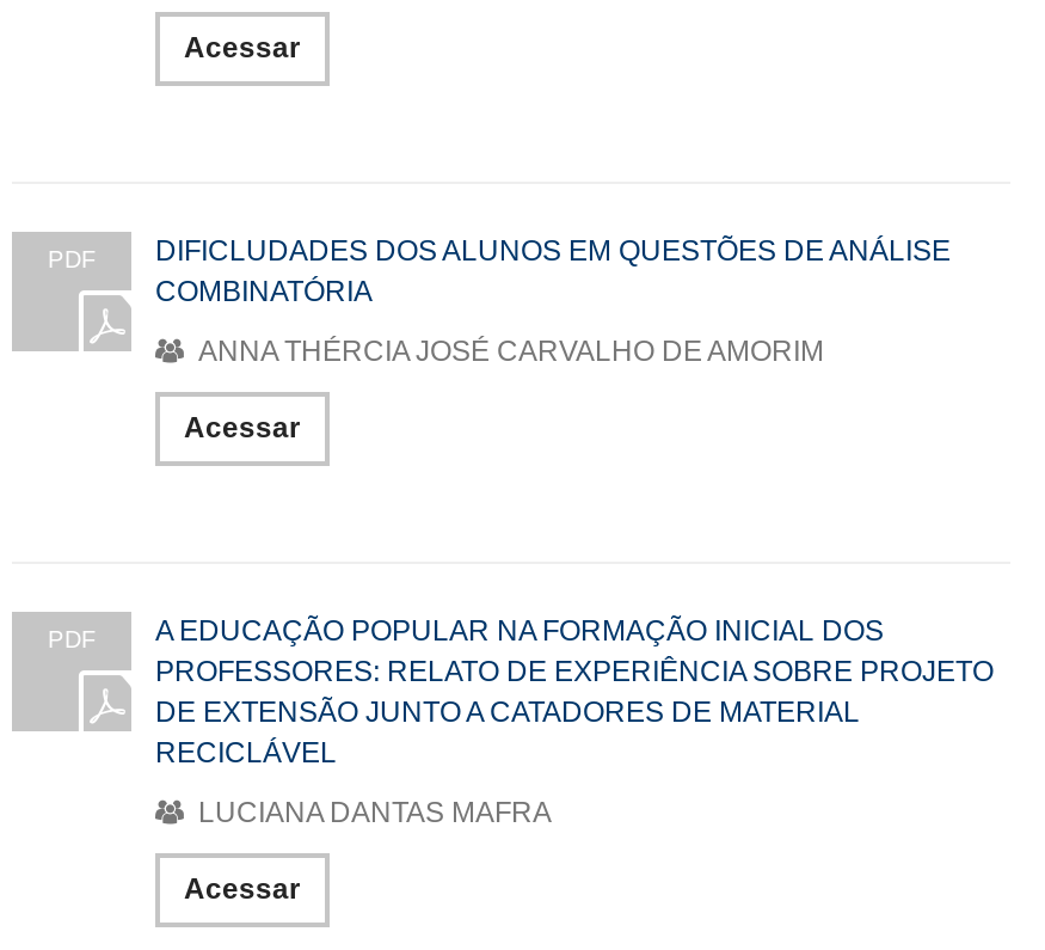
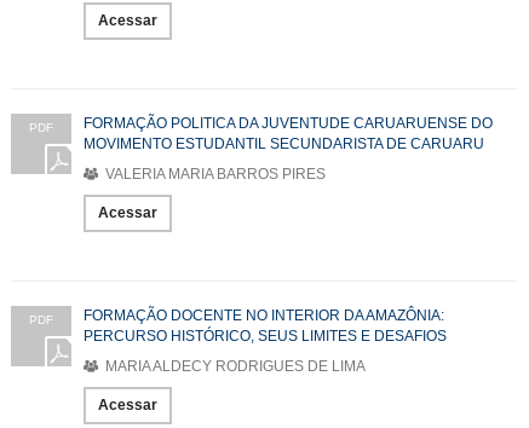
- DIFICLUDADES DOS ALUNOS EM QUESTÕES DE ANÁLISE
- COMBINATÓRIA
+ FORMAÇÃO POLITICA DA JUVENTUDE CARUARUENSE DO
+ MOVIMENTO ESTUDANTIL SECUNDARISTA DE CARUARU

- ANNA THÉRCIA JOSÉ CARVALHO DE AMORIM
+ VALERIA MARIA BARROS PIRES

- A EDUCAÇÃO POPULAR NA FORMAÇÃO INICIAL DOS
- PROFESSORES: RELATO DE EXPERIÊNCIA SOBRE PROJETO
- DE EXTENSÃO JUNTO A CATADORES DE MATERIAL
- RECICLÁVEL
+ FORMAÇÃO DOCENTE NO INTERIOR DA AMAZÔNIA:
+ PERCURSO HISTÓRICO, SEUS LIMITES E DESAFIOS

- LUCIANA DANTAS MAFRA
+ MARIA ALDECY RODRIGUES DE LIMA
